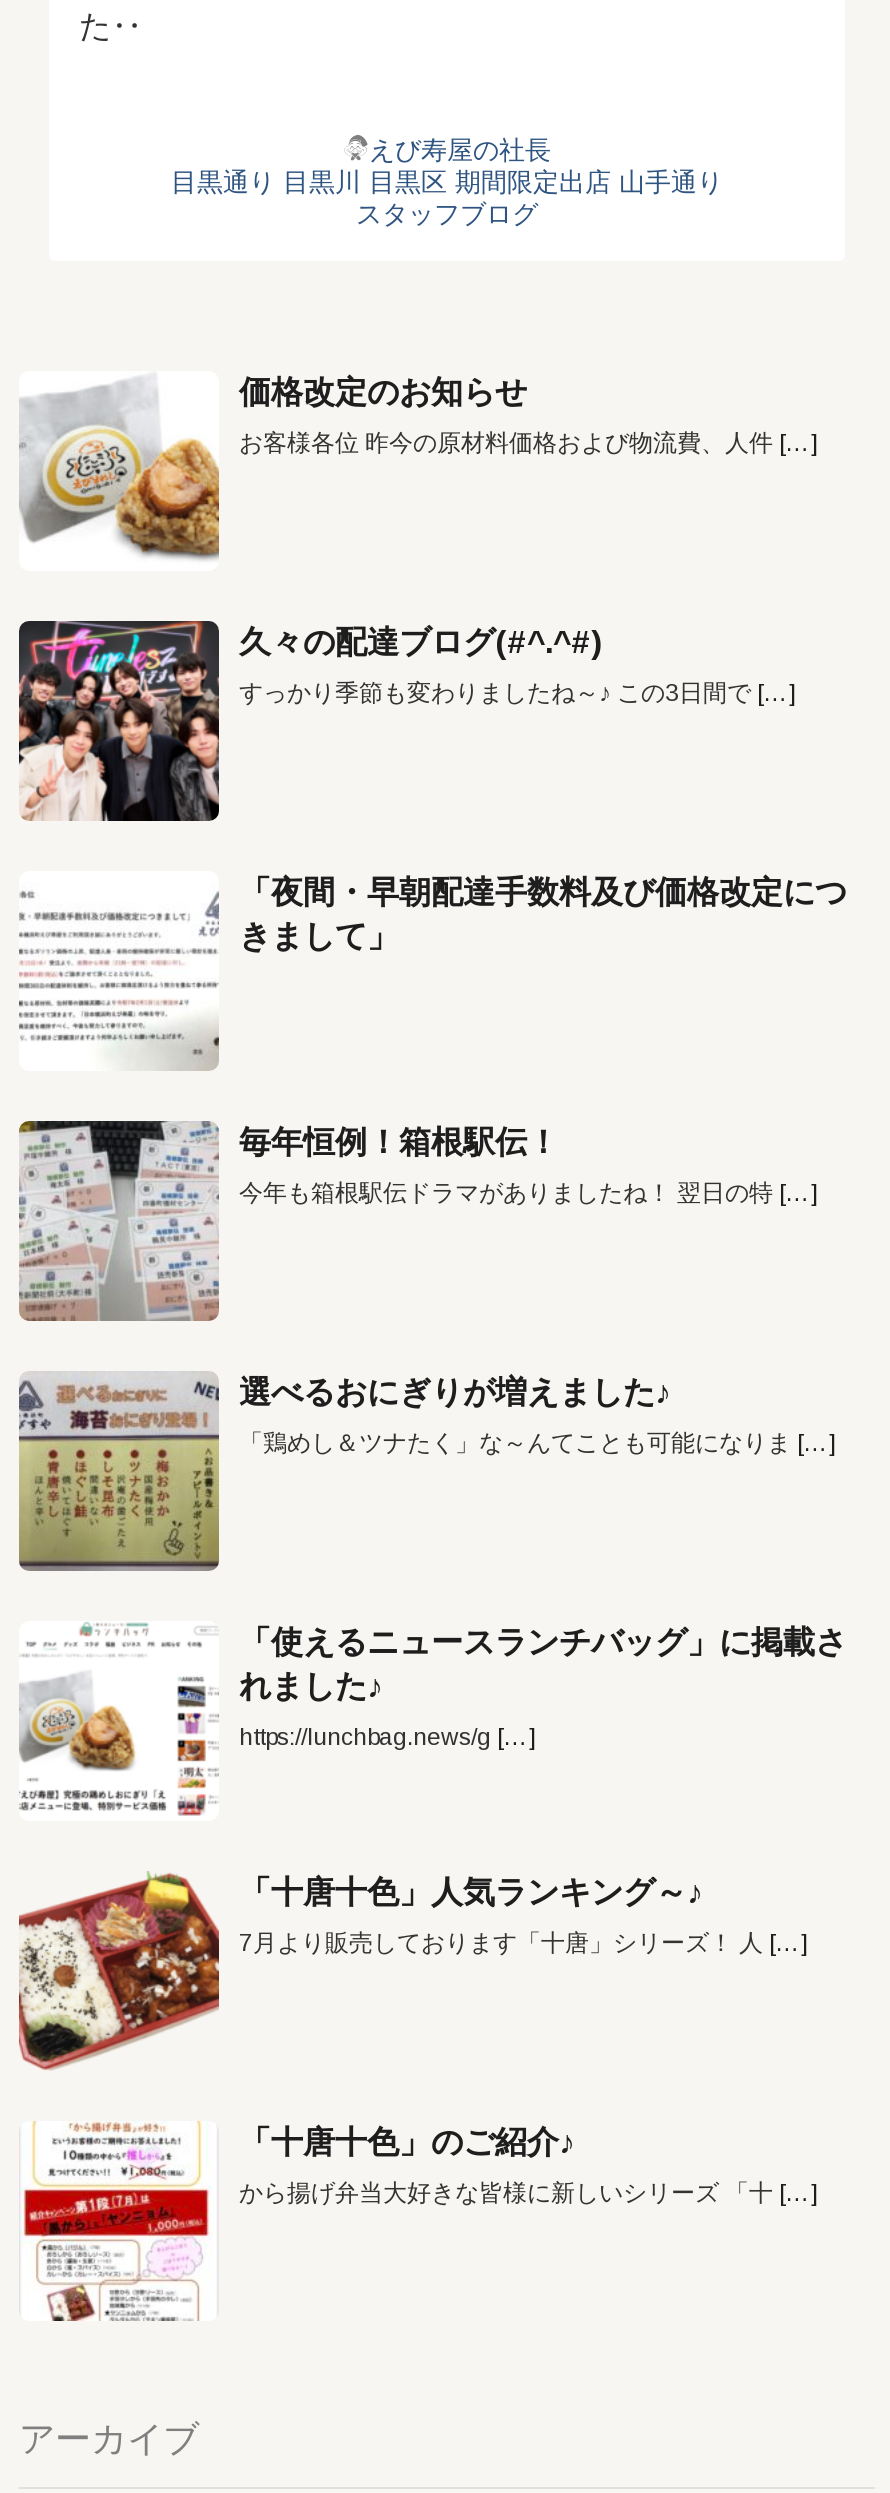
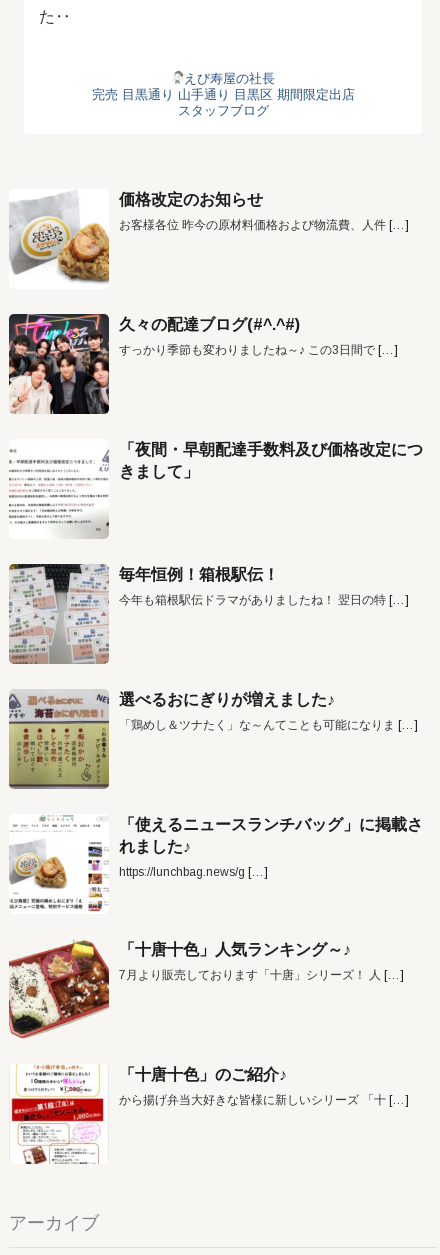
- 目黒通り 目黒川 目黒区 期間限定出店 山手通り
+ 完売 目黒通り 山手通り 目黒区 期間限定出店
